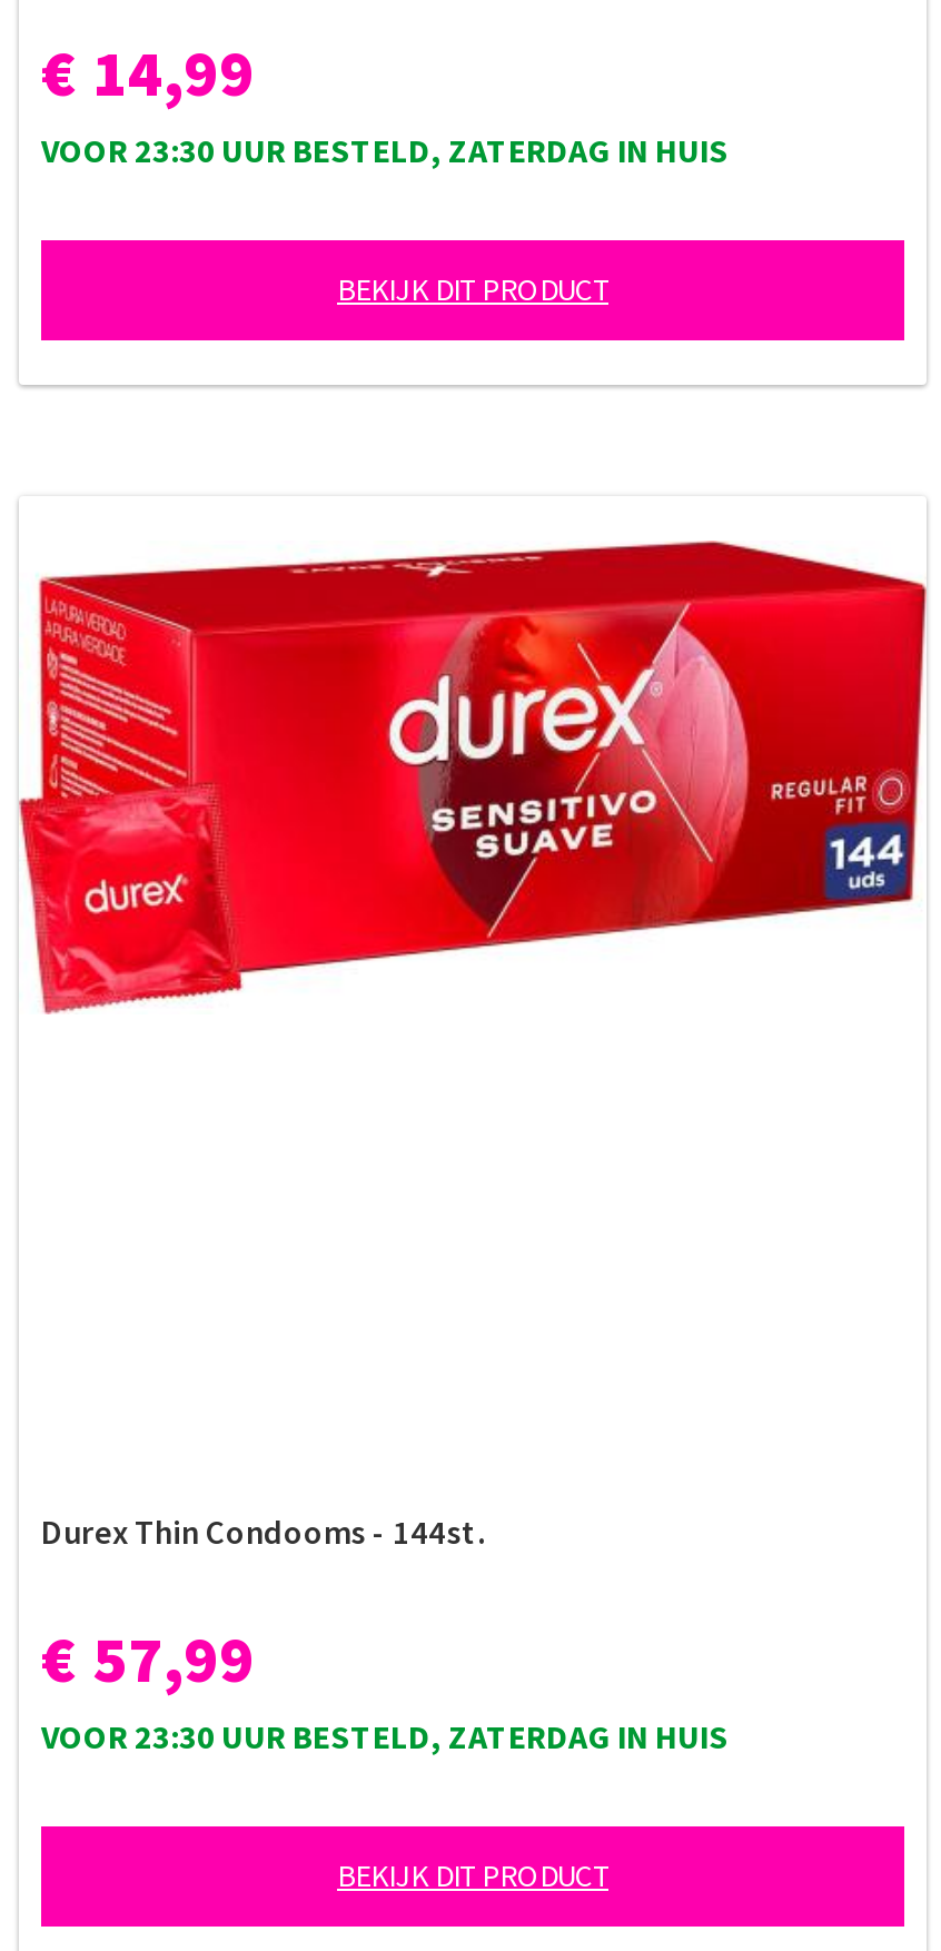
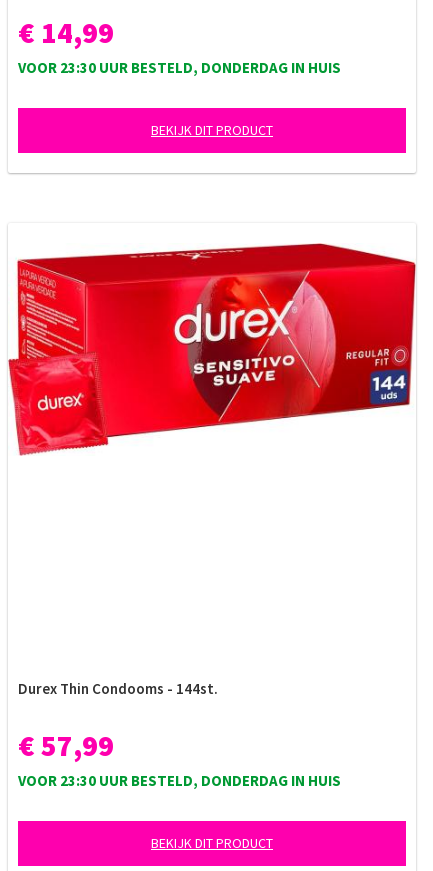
- VOOR 23:30 UUR BESTELD, ZATERDAG IN HUIS
+ VOOR 23:30 UUR BESTELD, DONDERDAG IN HUIS

- VOOR 23:30 UUR BESTELD, ZATERDAG IN HUIS
+ VOOR 23:30 UUR BESTELD, DONDERDAG IN HUIS
